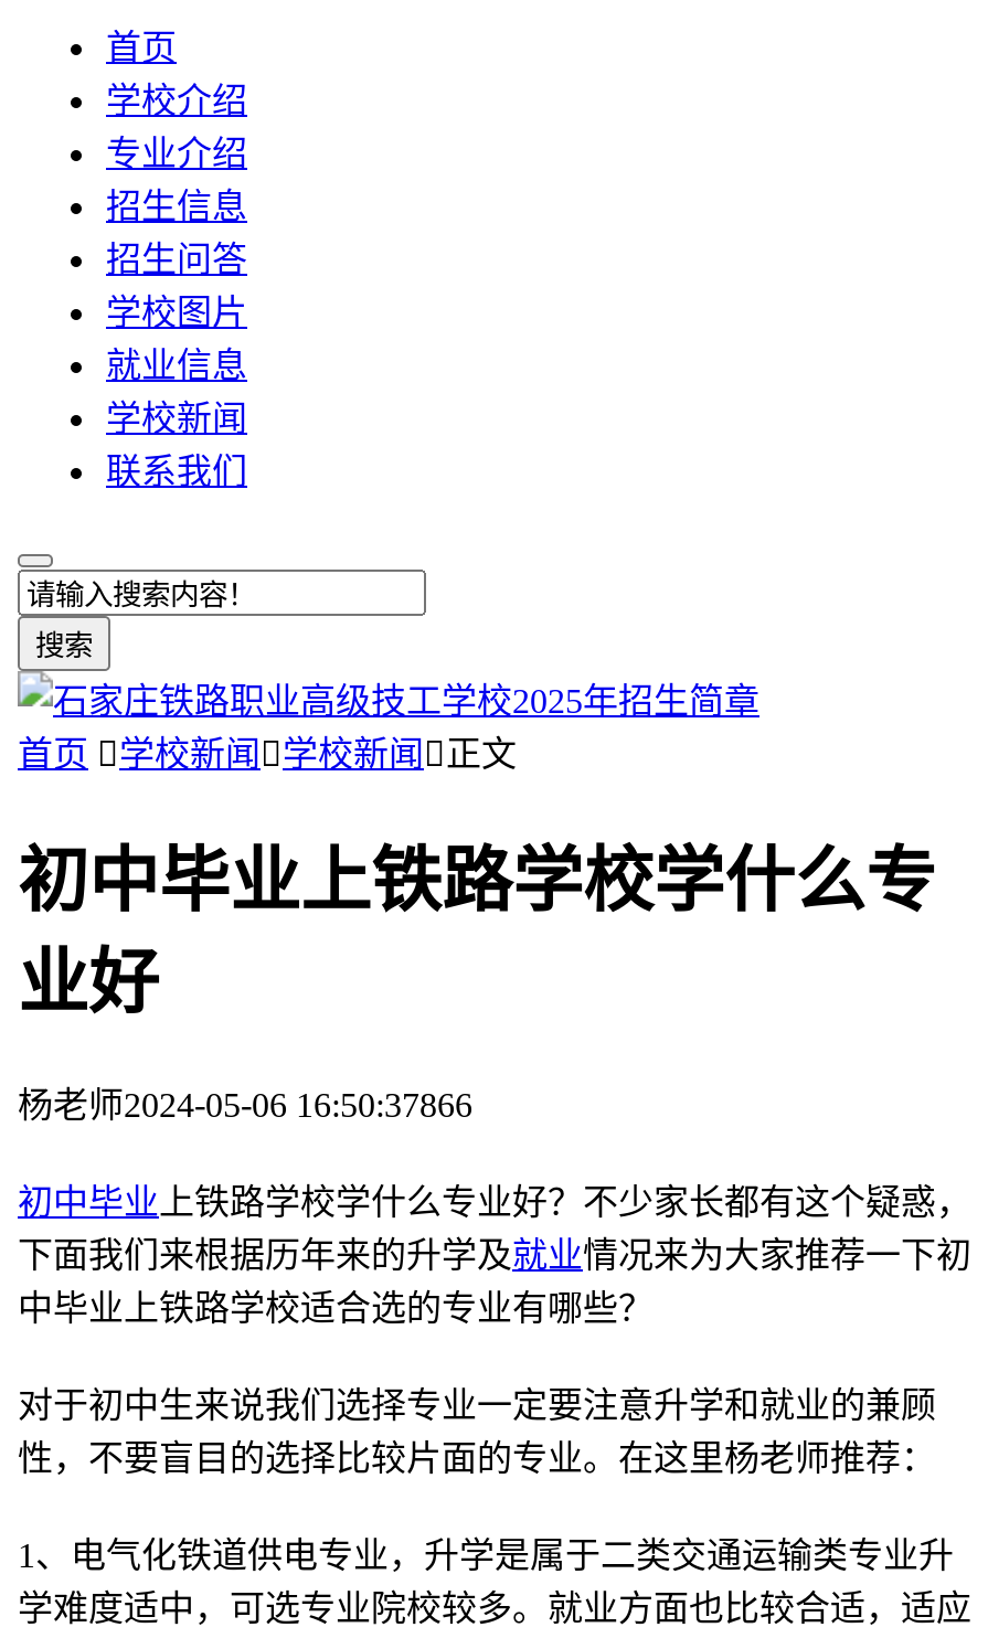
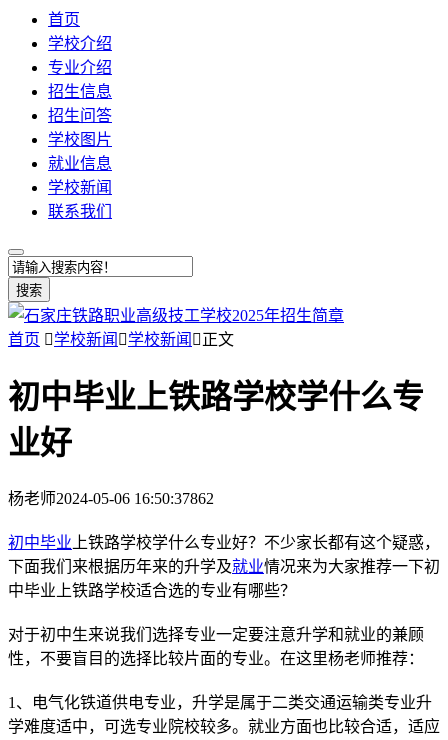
- 杨老师2024-05-06 16:50:37866
+ 杨老师2024-05-06 16:50:37862
